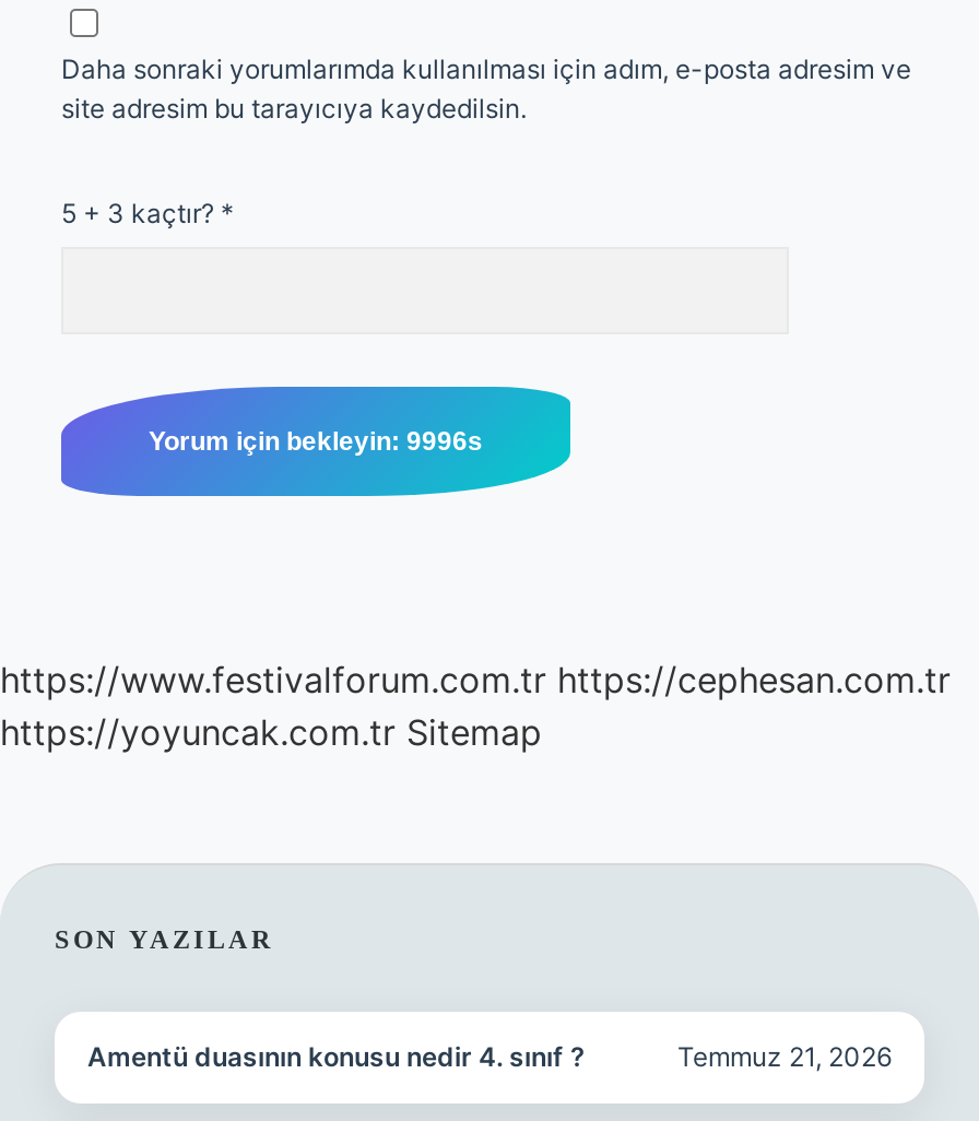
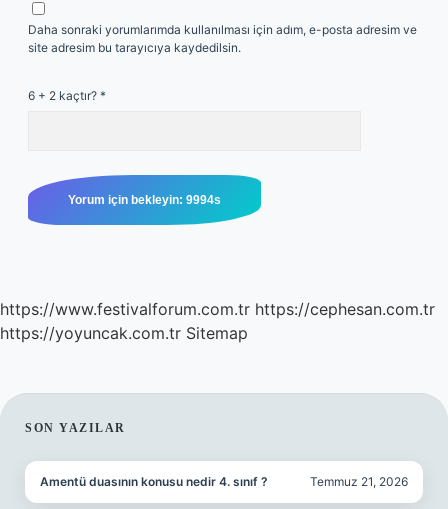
- 5 + 3 kaçtır? *
+ 6 + 2 kaçtır? *
